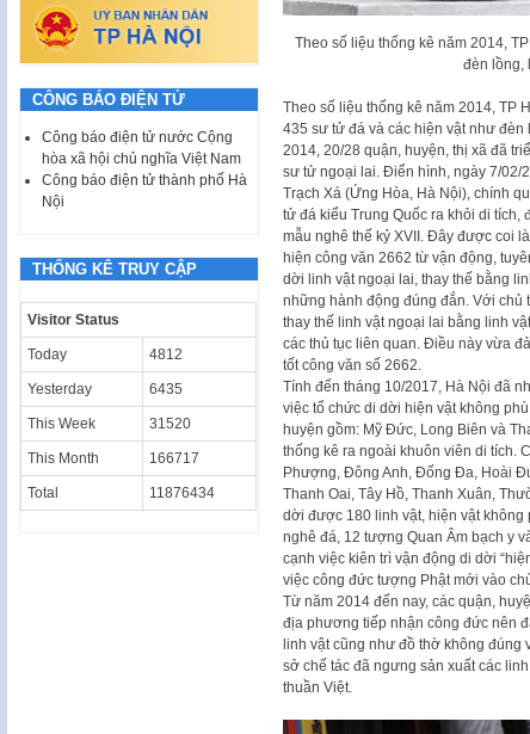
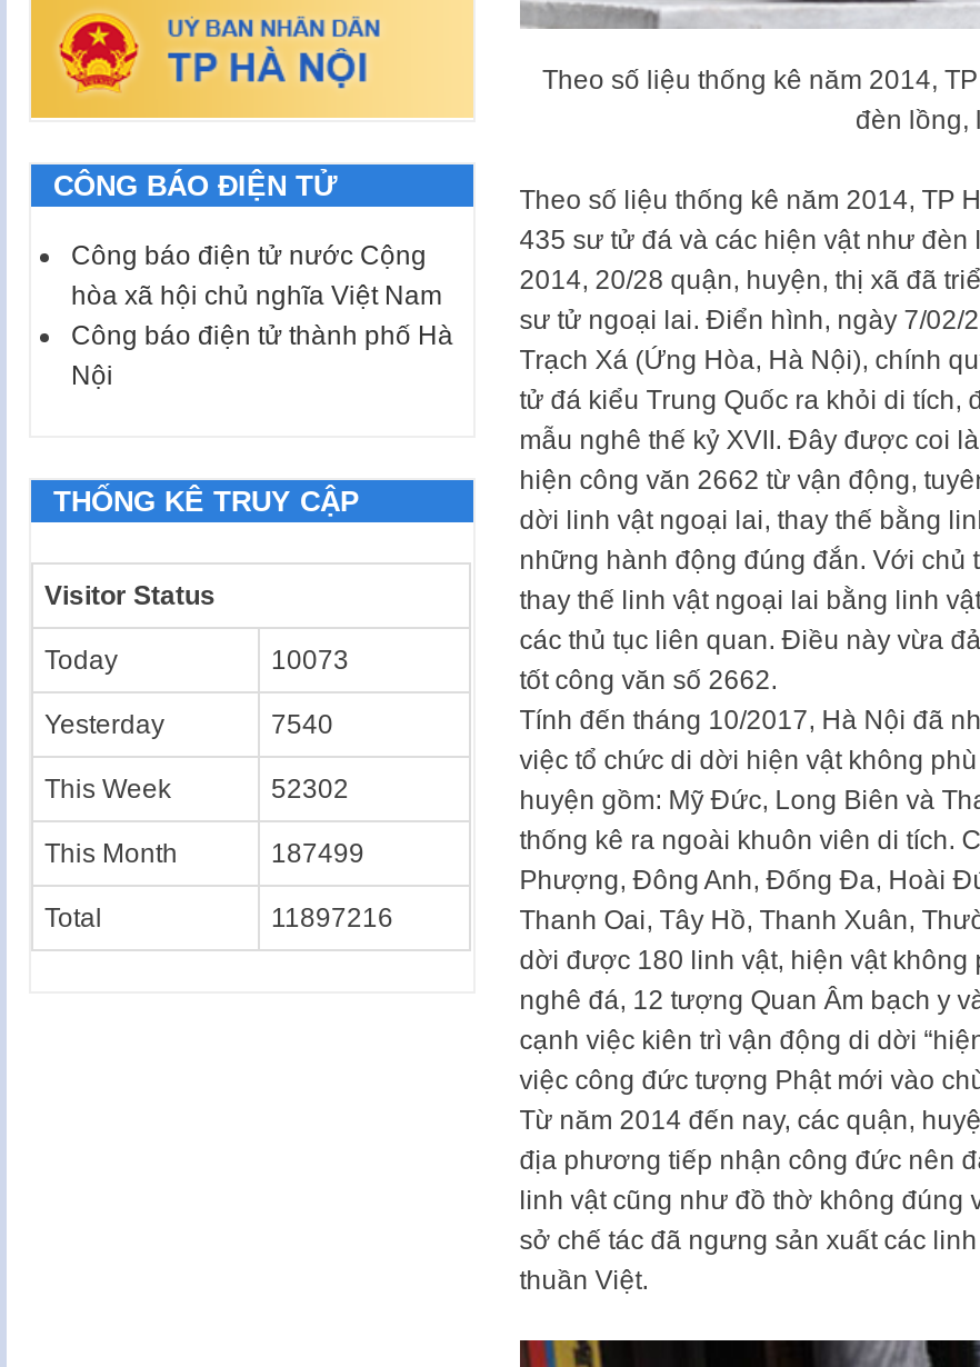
- 4812
+ 10073

- 6435
+ 7540

- 31520
+ 52302

- 166717
+ 187499

- 11876434
+ 11897216
